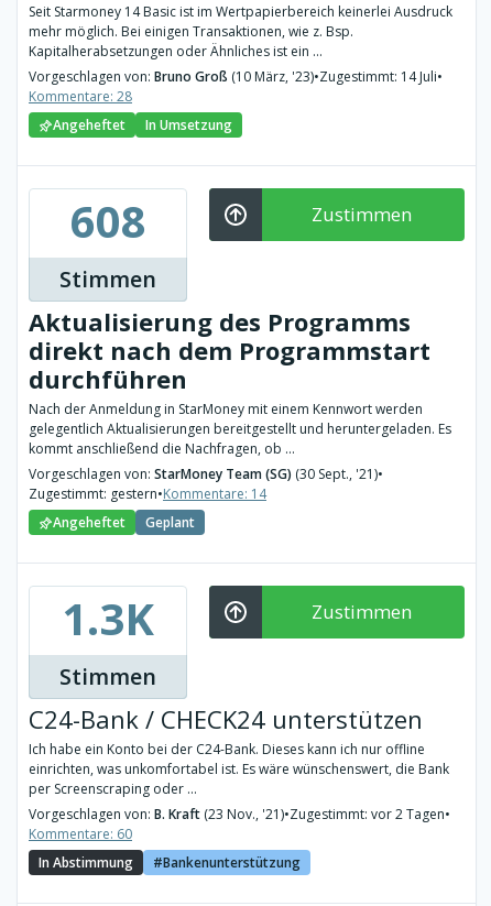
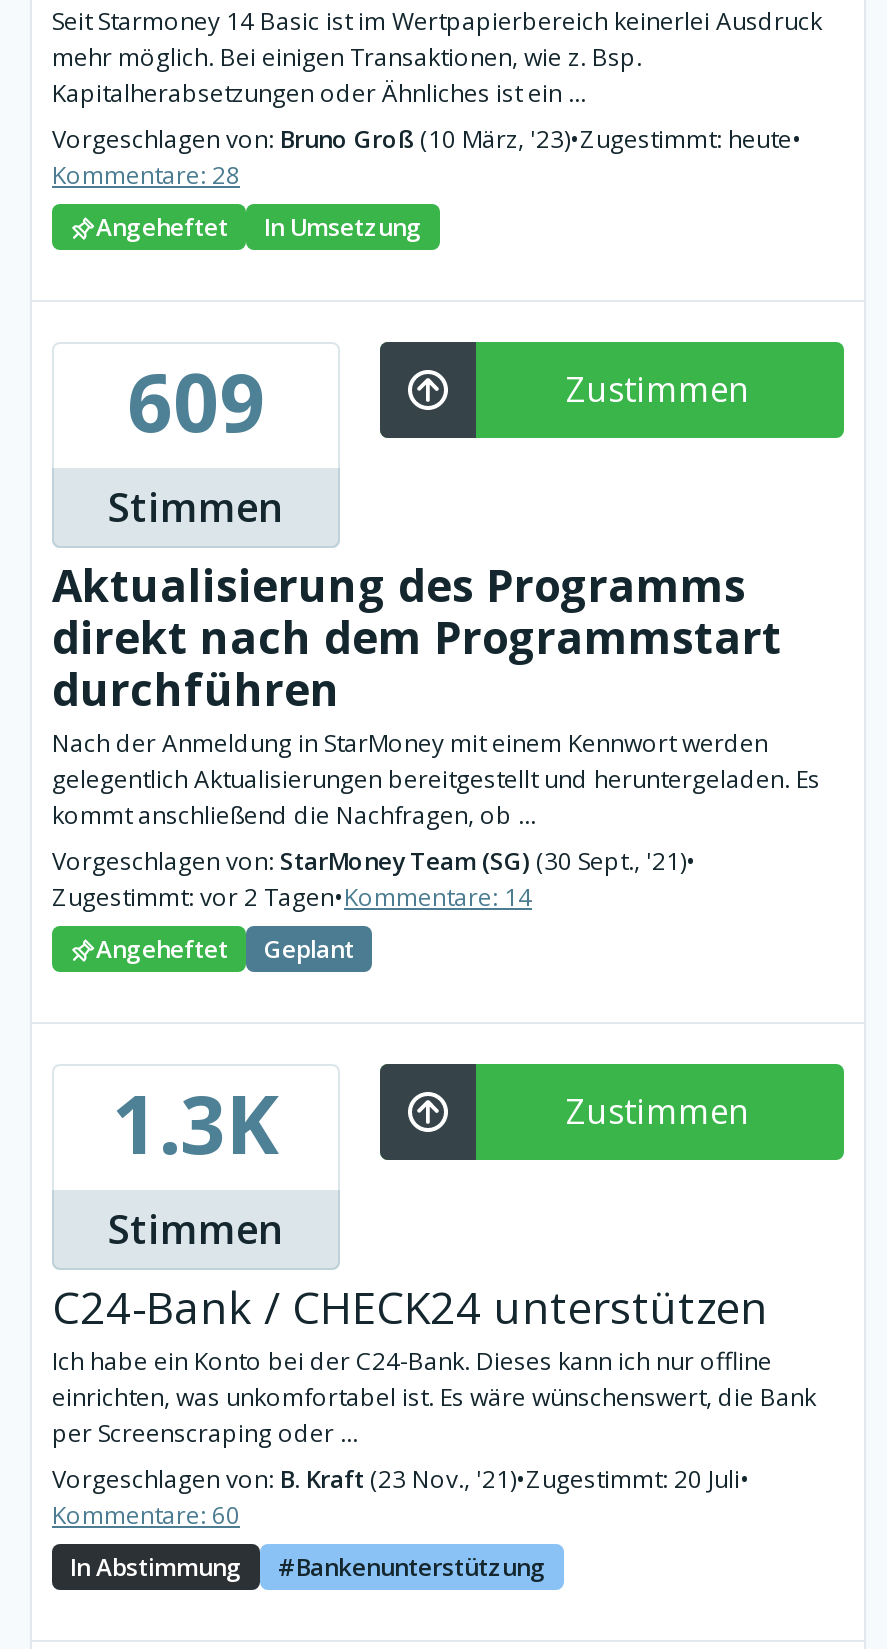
- Vorgeschlagen von: Bruno Groß (10 März, '23)•Zugestimmt: 14 Juli•
+ Vorgeschlagen von: Bruno Groß (10 März, '23)•Zugestimmt: heute•

- 608
+ 609

- Zugestimmt: gestern•Kommentare: 14
+ Zugestimmt: vor 2 Tagen•Kommentare: 14

- Vorgeschlagen von: B. Kraft (23 Nov., '21) •Zugestimmt: vor 2 Tagen•
+ Vorgeschlagen von: B. Kraft (23 Nov., '21) •Zugestimmt: 20 Juli•
